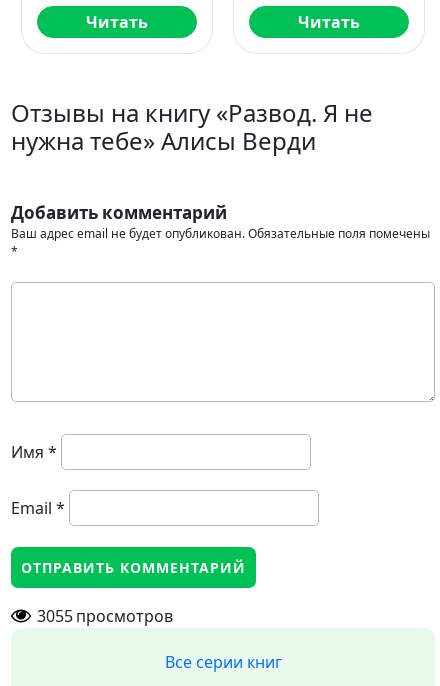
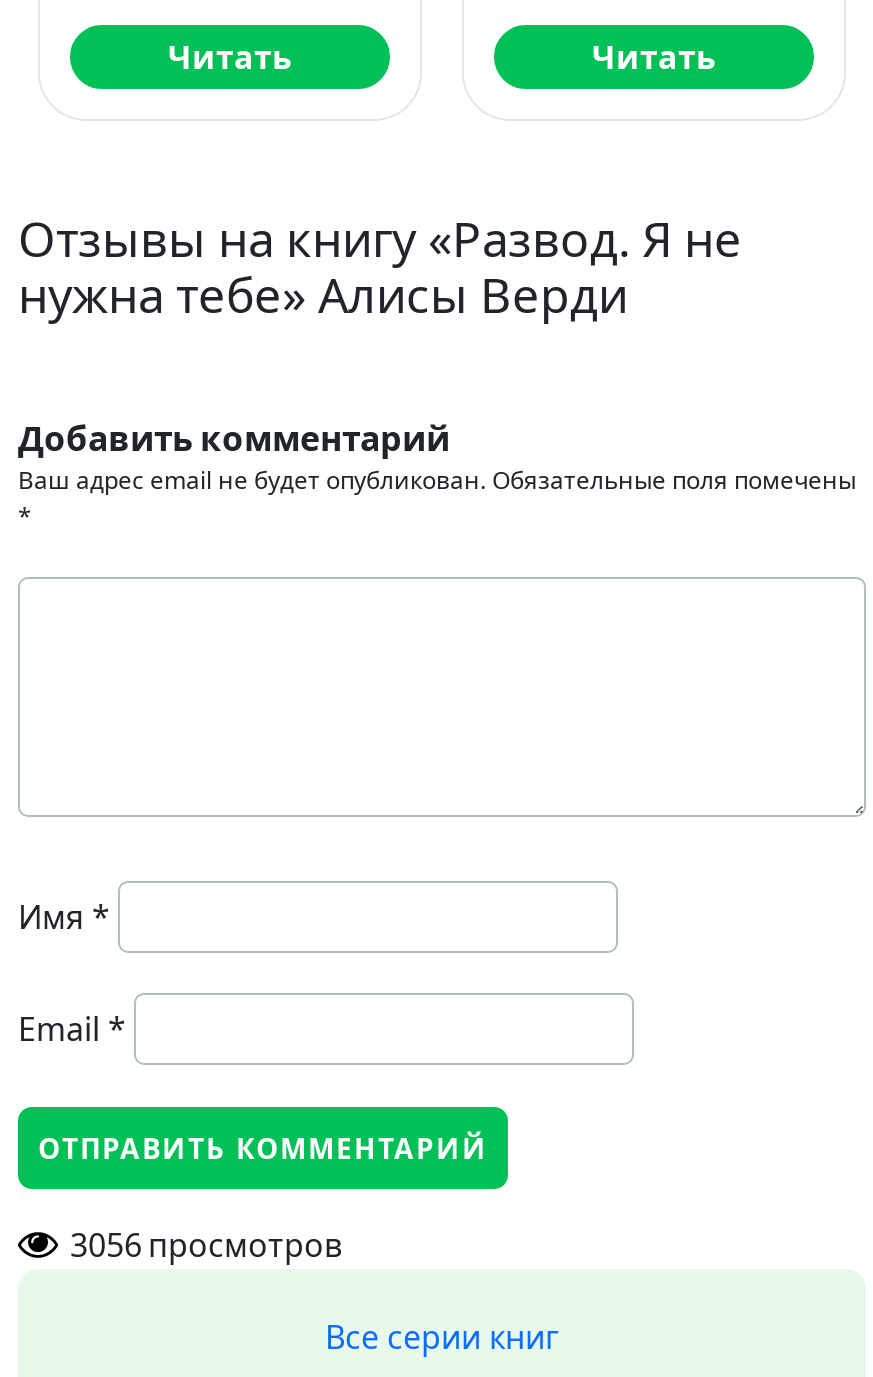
- 3055 просмотров
+ 3056 просмотров
